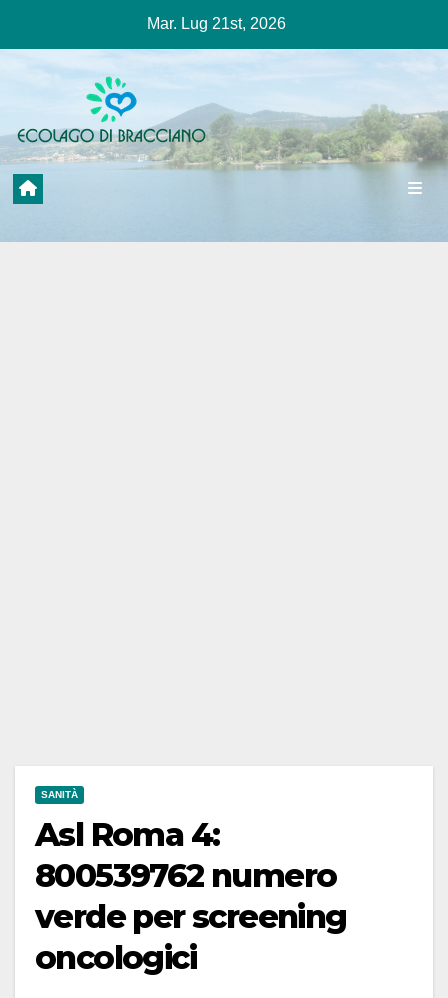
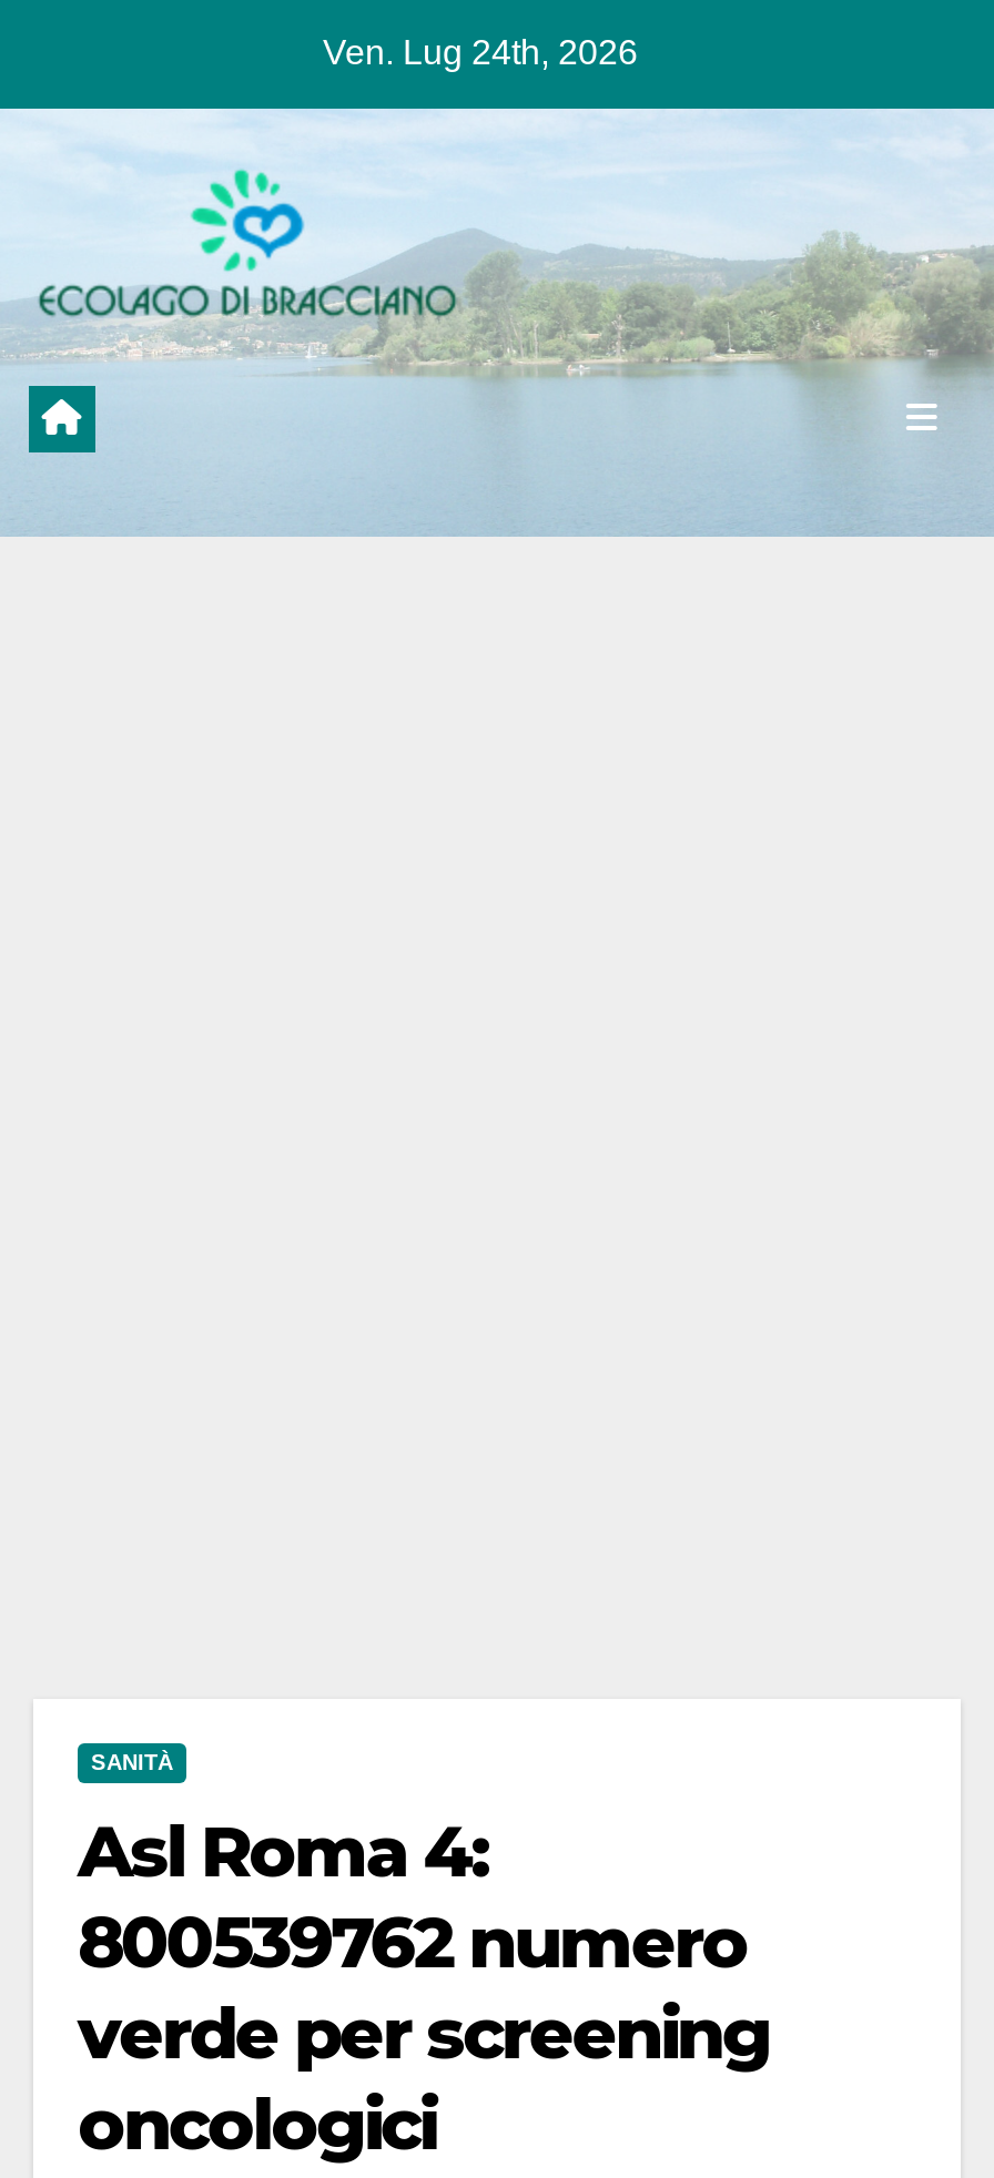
- Mar. Lug 21st, 2026
+ Ven. Lug 24th, 2026
